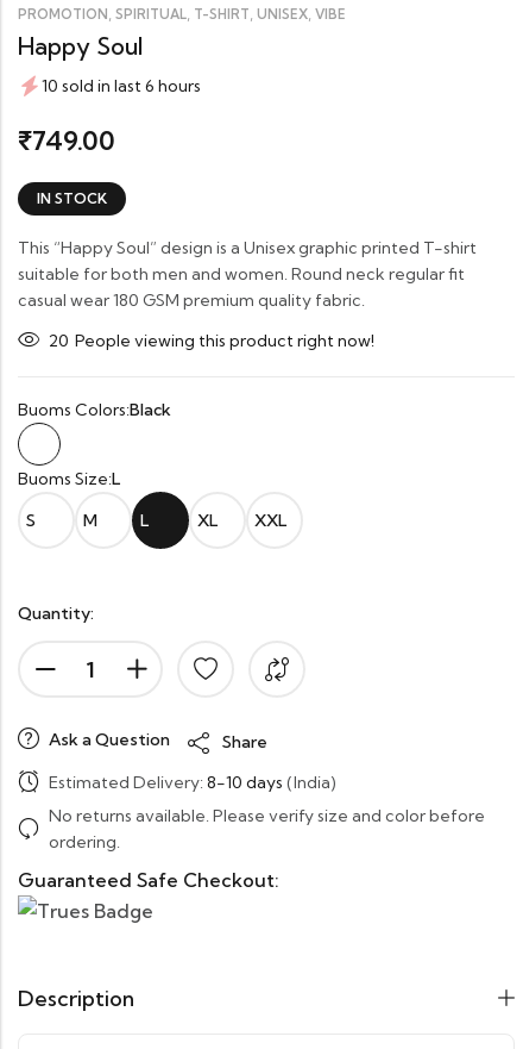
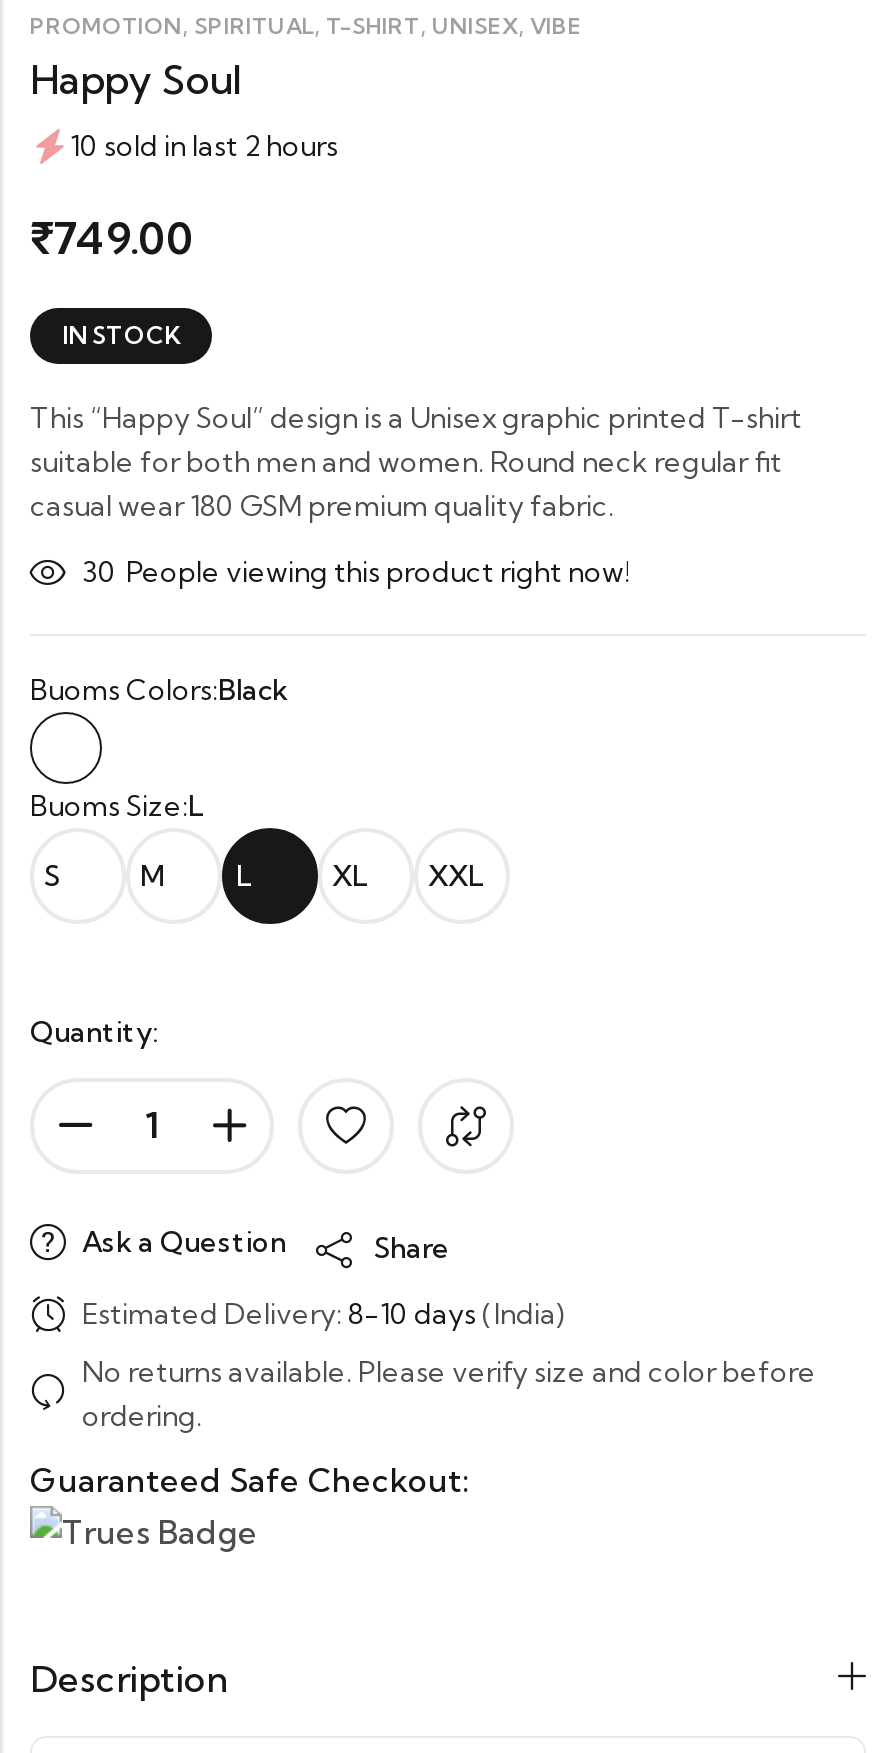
- 10 sold in last 6 hours
+ 10 sold in last 2 hours

- 20 People viewing this product right now!
+ 30 People viewing this product right now!
